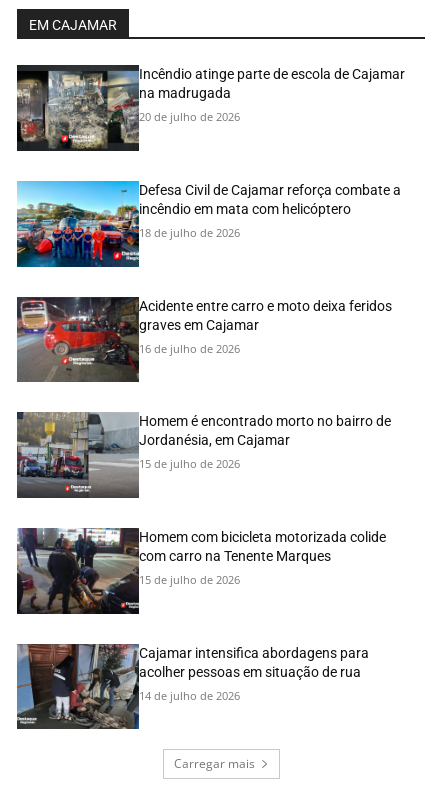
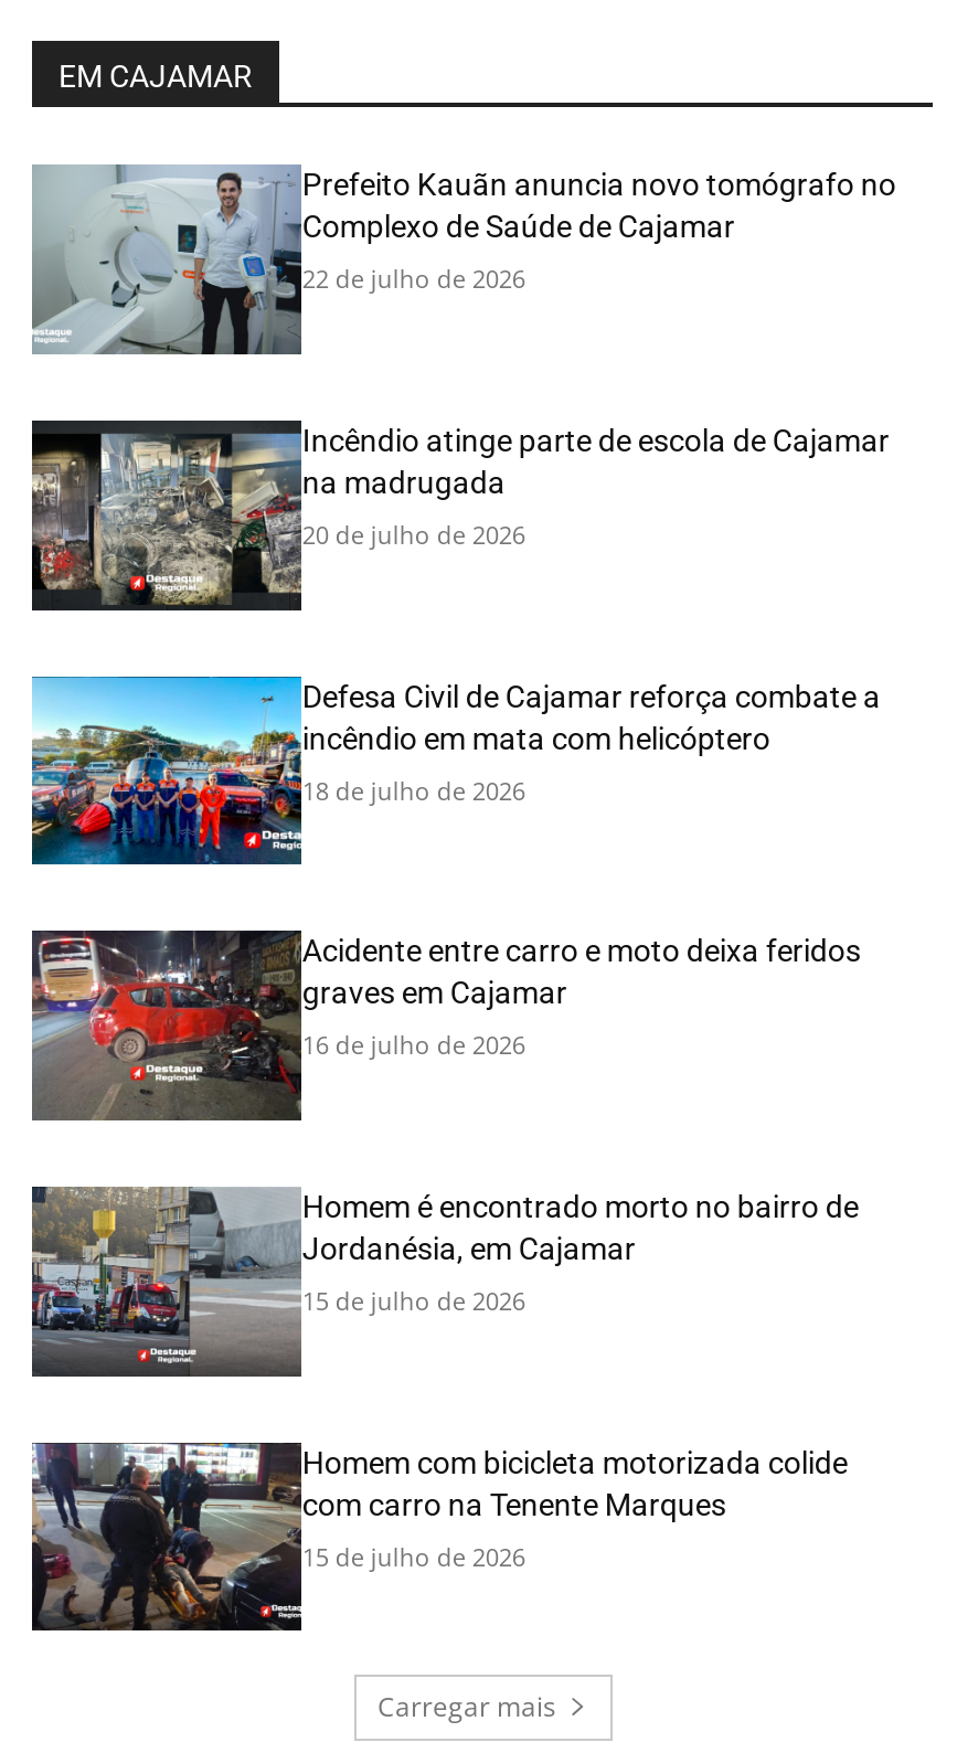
+ [image]
+ Prefeito Kauãn anuncia novo tomógrafo no
+ Complexo de Saúde de Cajamar
+ 22 de julho de 2026

moved down: [image] | Incêndio atinge parte de escola de Cajamar | na madrugada | ... | Homem com bicicleta motorizada colide | com carro na Tenente Marques

moved down: [image]

- [image]
- Cajamar intensifica abordagens para
- acolher pessoas em situação de rua
- 14 de julho de 2026
